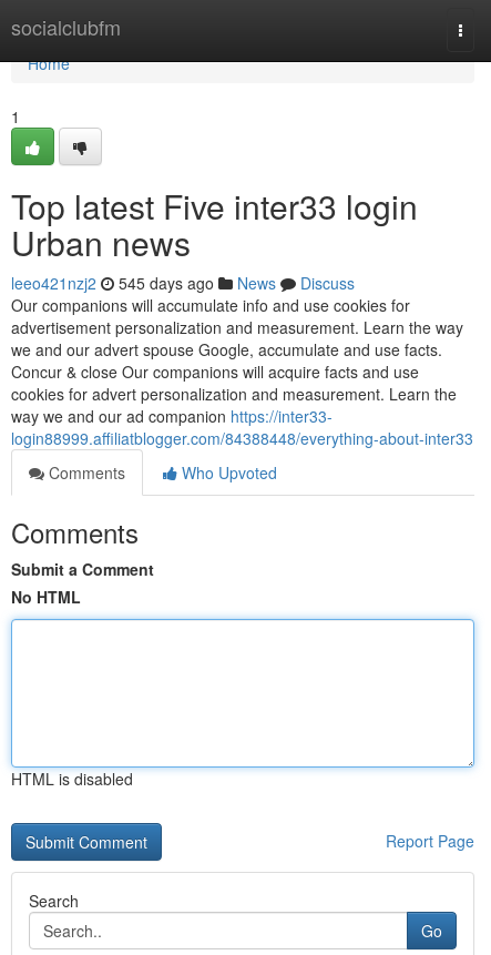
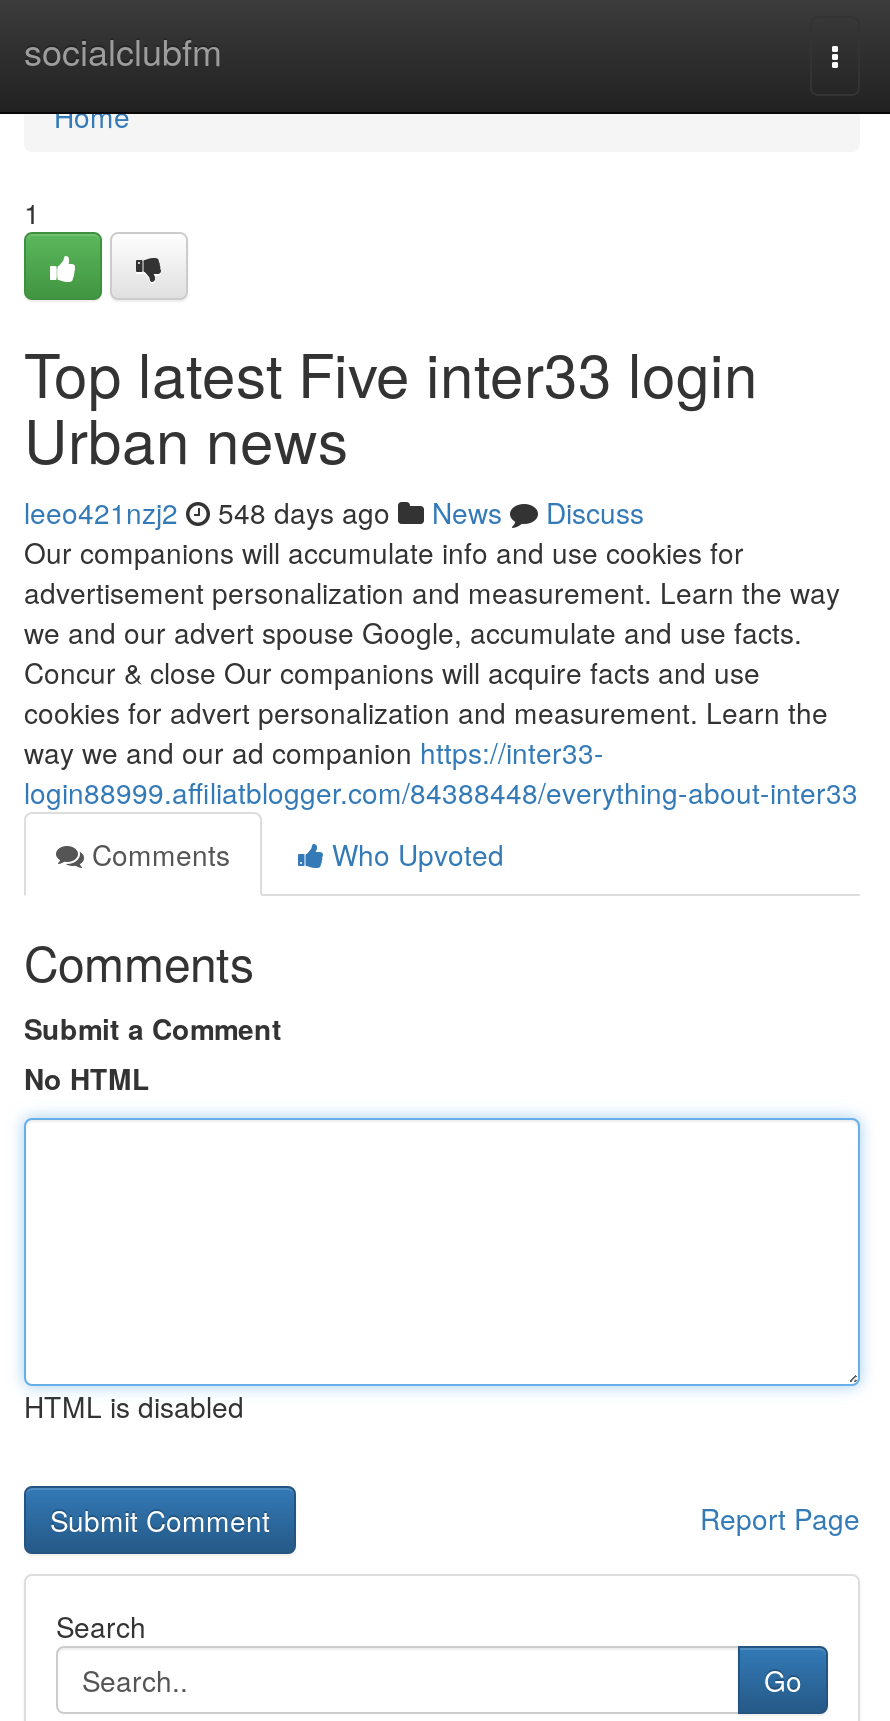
- leeo421nzj2 545 days ago News Discuss
+ leeo421nzj2 548 days ago News Discuss
